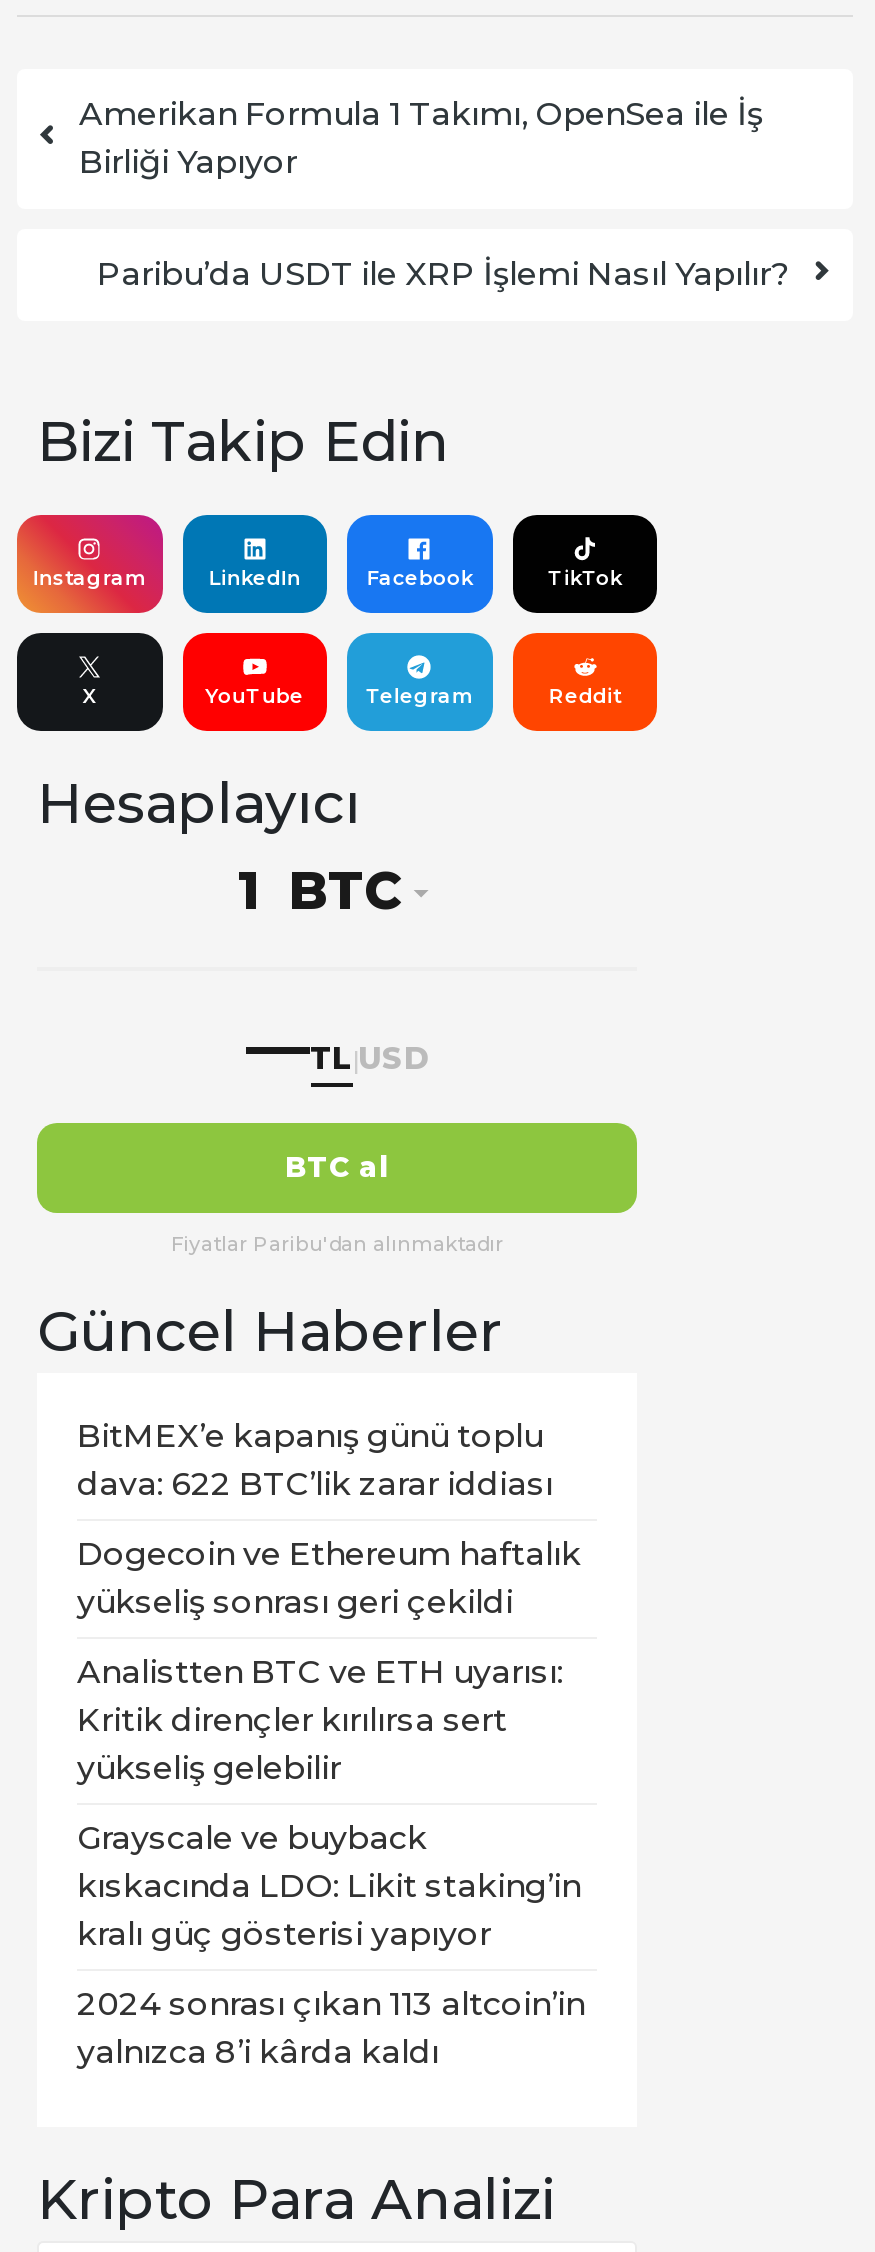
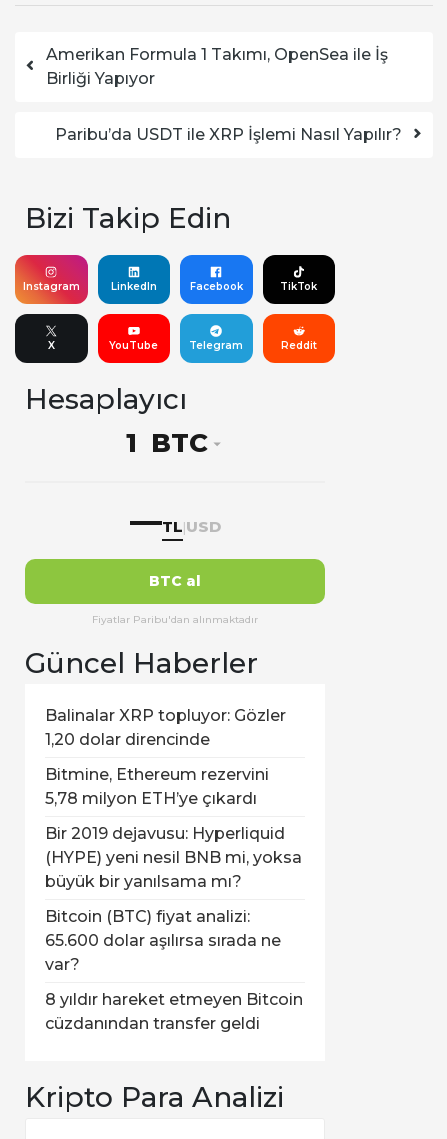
- BitMEX’e kapanış günü toplu
- dava: 622 BTC’lik zarar iddiası
+ Balinalar XRP topluyor: Gözler
+ 1,20 dolar direncinde

- Dogecoin ve Ethereum haftalık
- yükseliş sonrası geri çekildi
+ Bitmine, Ethereum rezervini
+ 5,78 milyon ETH’ye çıkardı

- Analistten BTC ve ETH uyarısı:
- Kritik dirençler kırılırsa sert
- yükseliş gelebilir
+ Bir 2019 dejavusu: Hyperliquid
+ (HYPE) yeni nesil BNB mi, yoksa
+ büyük bir yanılsama mı?

- Grayscale ve buyback
- kıskacında LDO: Likit staking’in
- kralı güç gösterisi yapıyor
+ Bitcoin (BTC) fiyat analizi:
+ 65.600 dolar aşılırsa sırada ne
+ var?

- 2024 sonrası çıkan 113 altcoin’in
- yalnızca 8’i kârda kaldı
+ 8 yıldır hareket etmeyen Bitcoin
+ cüzdanından transfer geldi
